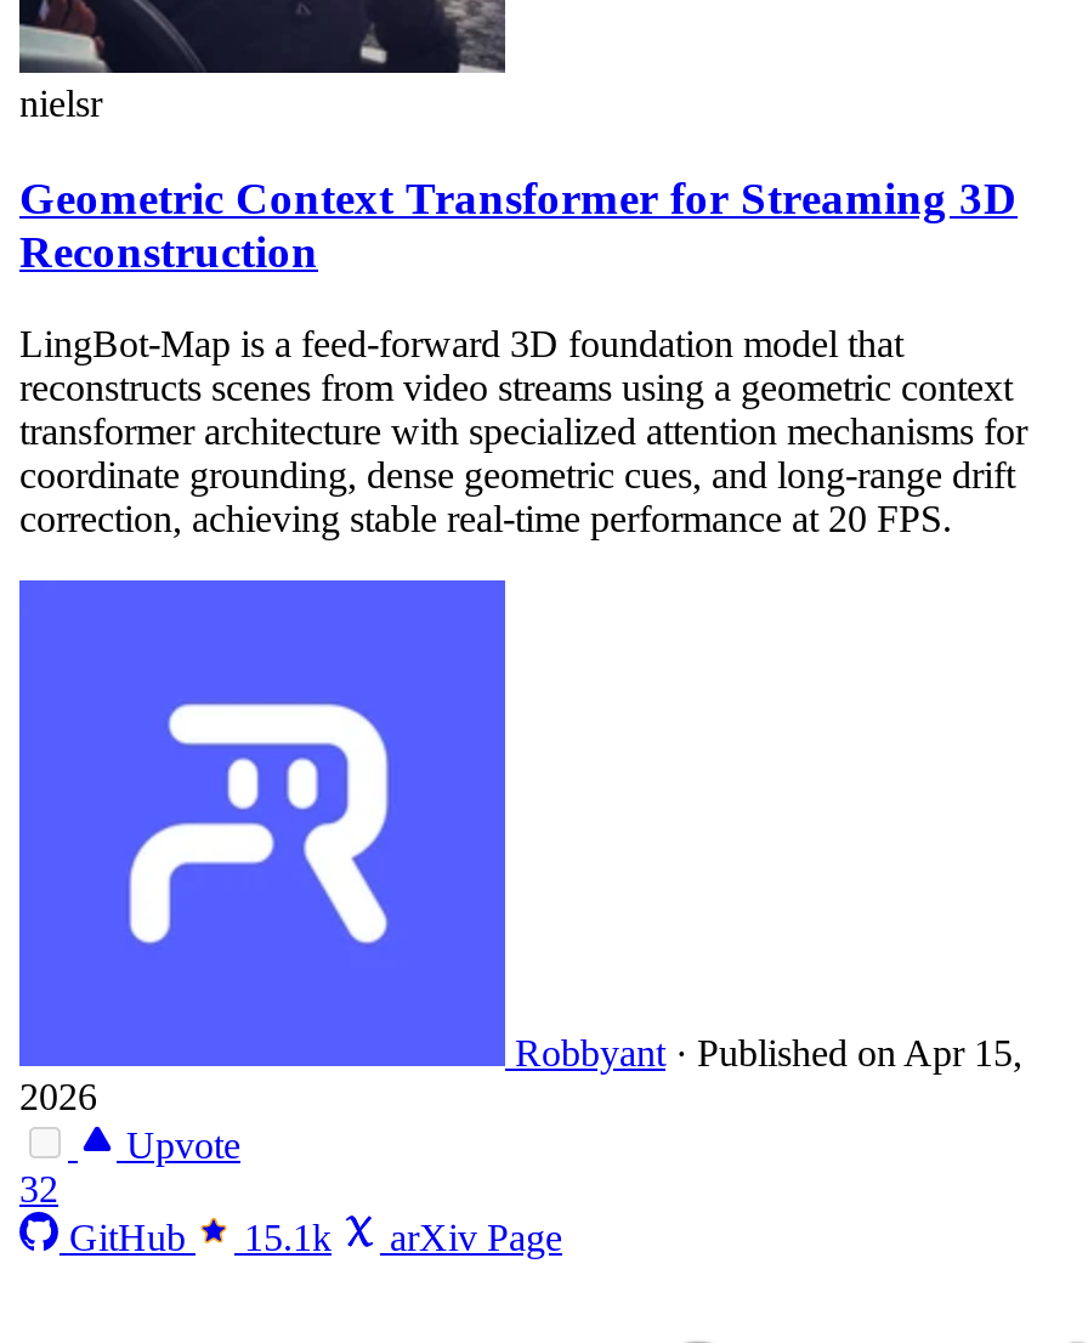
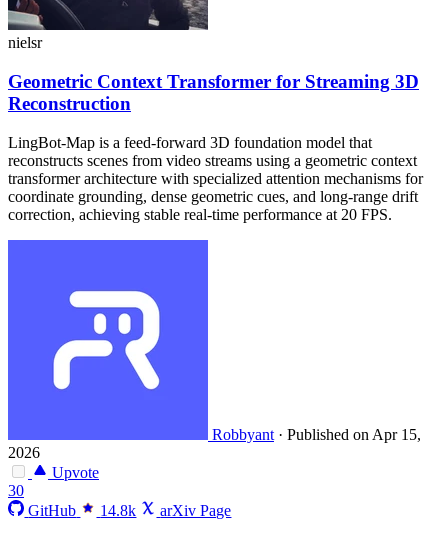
- 32
+ 30

- GitHub 15.1k arXiv Page
+ GitHub 14.8k arXiv Page
